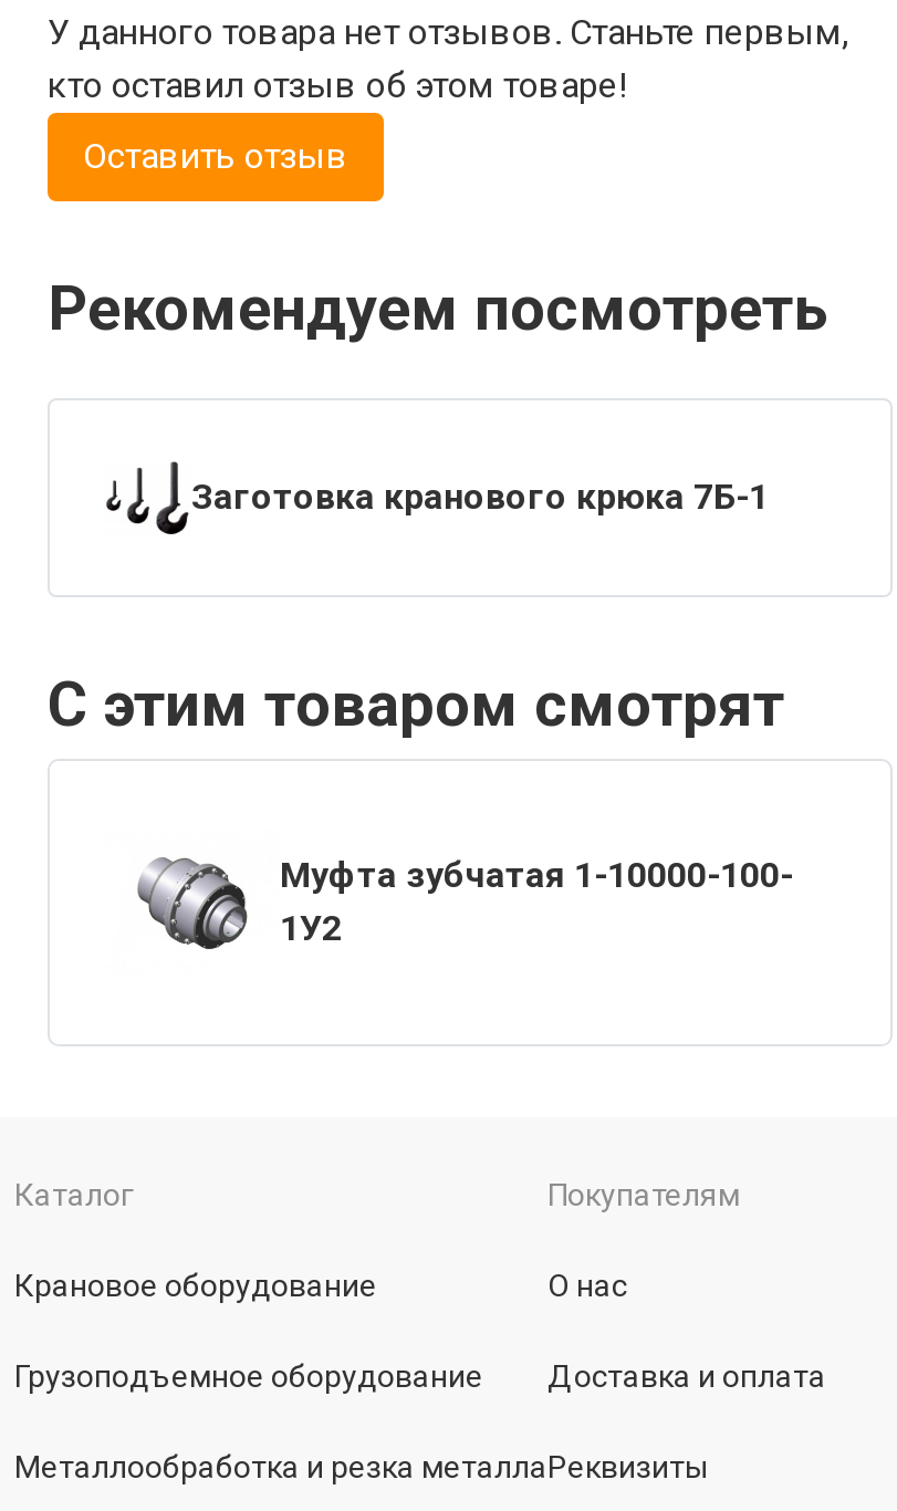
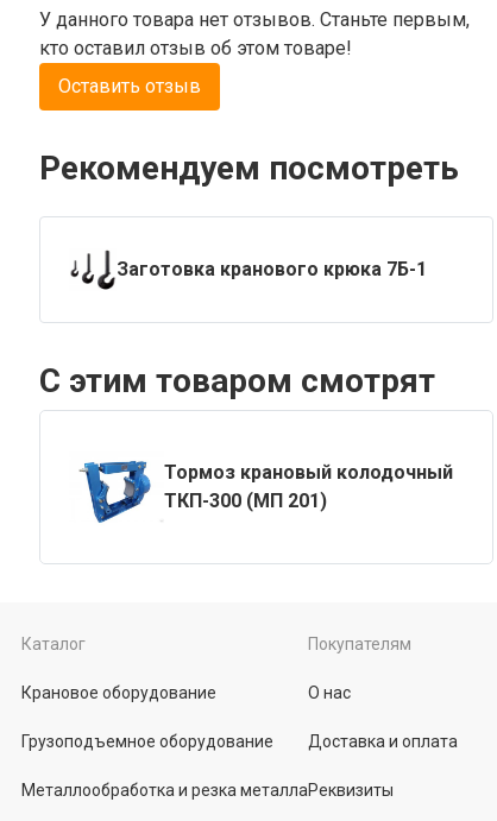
- [image]
- Муфта зубчатая 1-10000-100-
- 1У2
+ [image]
+ Тормоз крановый колодочный
+ ТКП-300 (МП 201)
